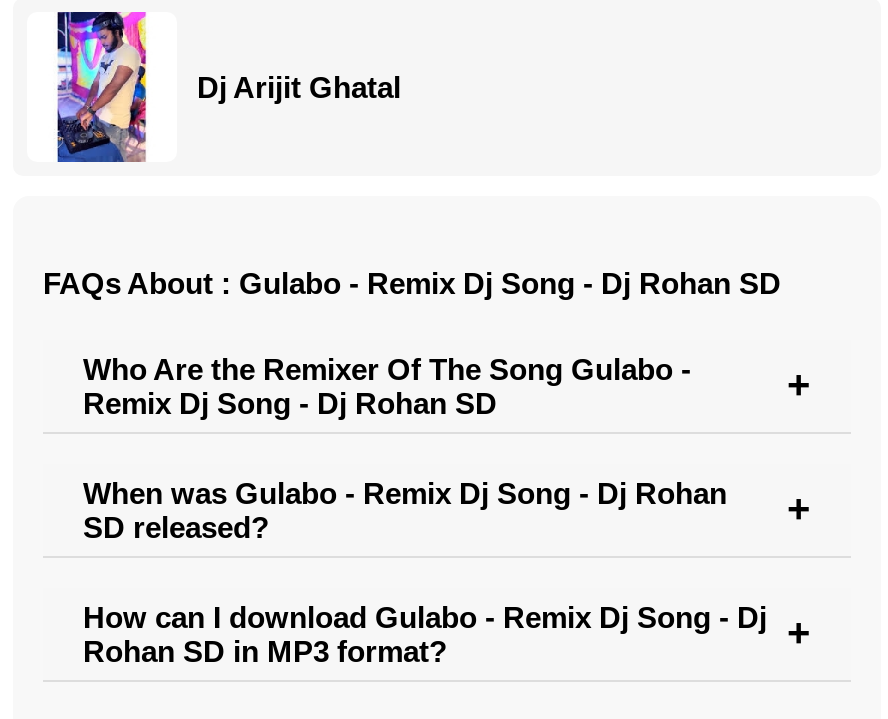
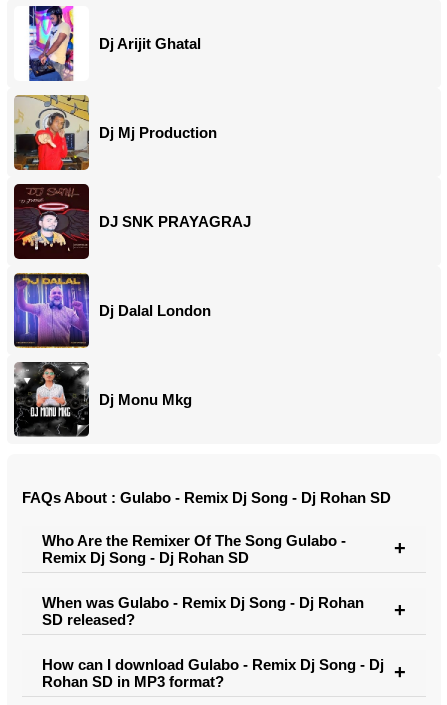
+ [image]
+ Dj Mj Production

+ [image]
+ DJ SNK PRAYAGRAJ

+ [image]
+ Dj Dalal London

+ [image]
+ Dj Monu Mkg
